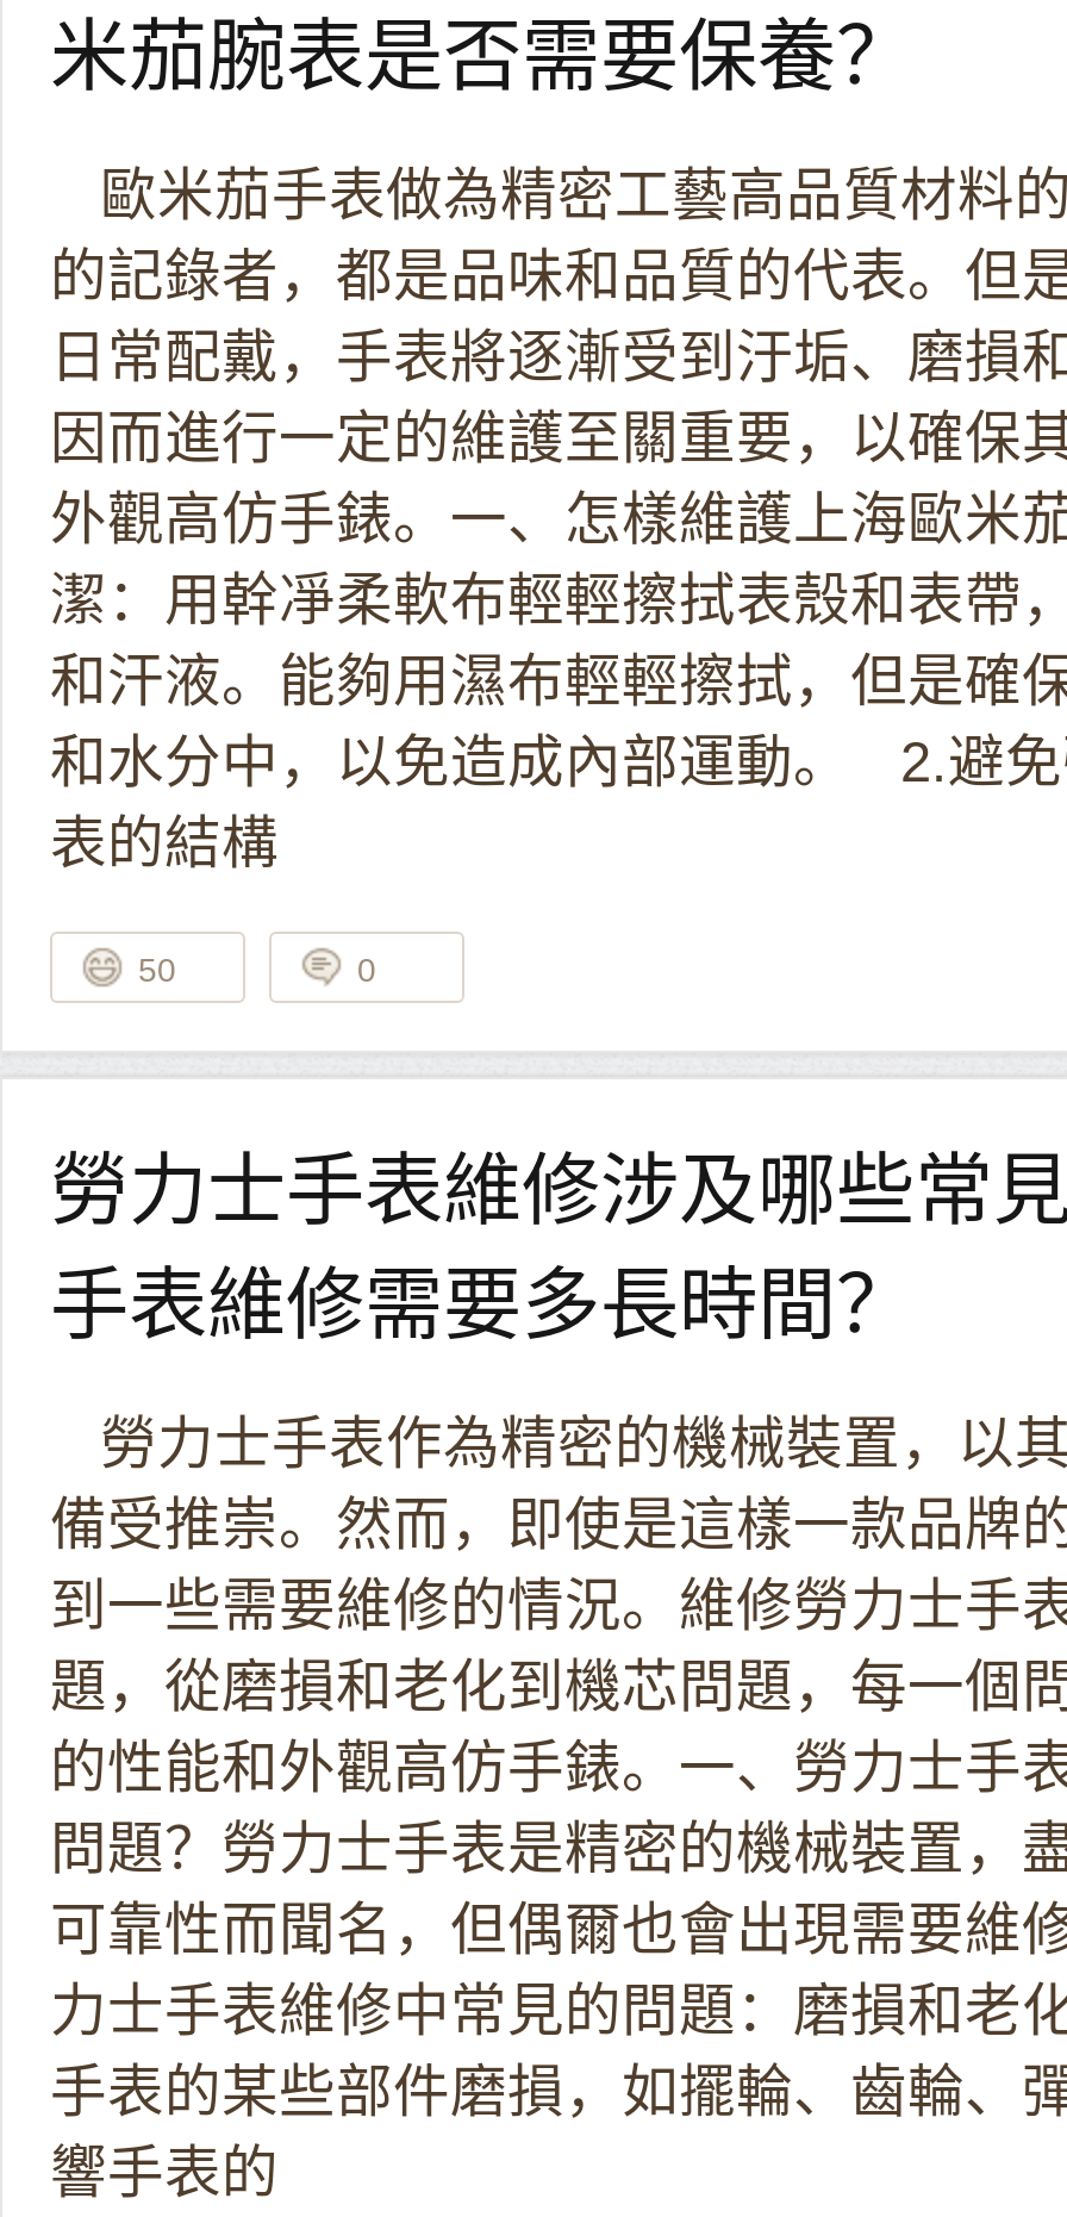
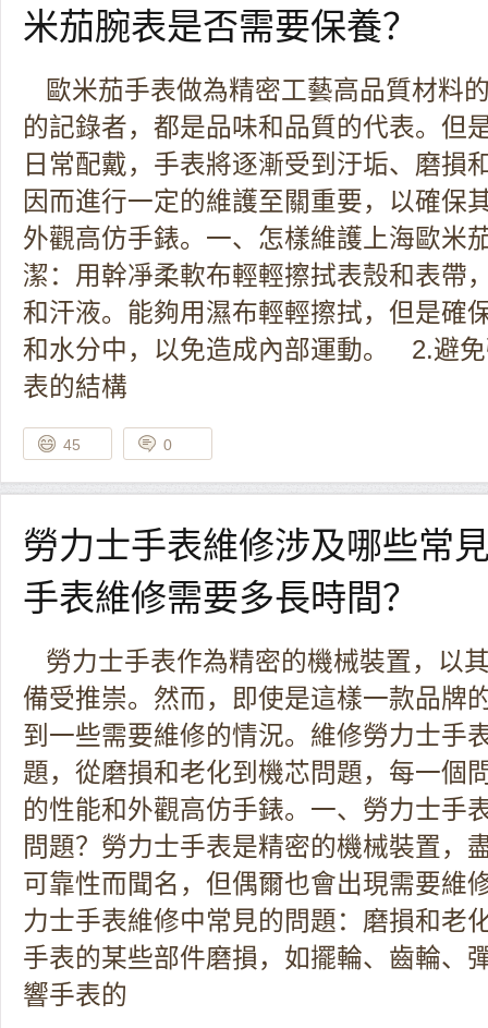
- 50
+ 45
